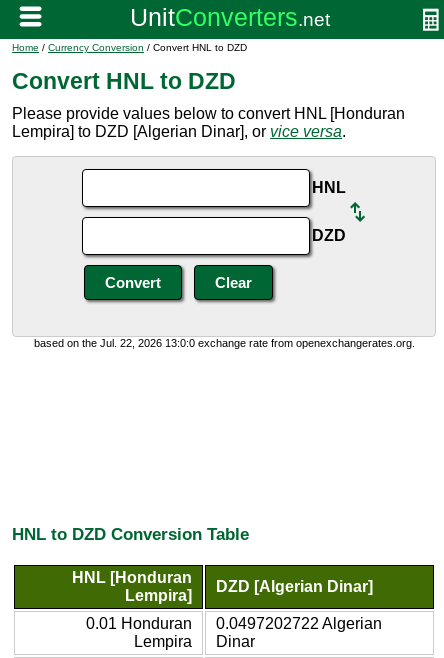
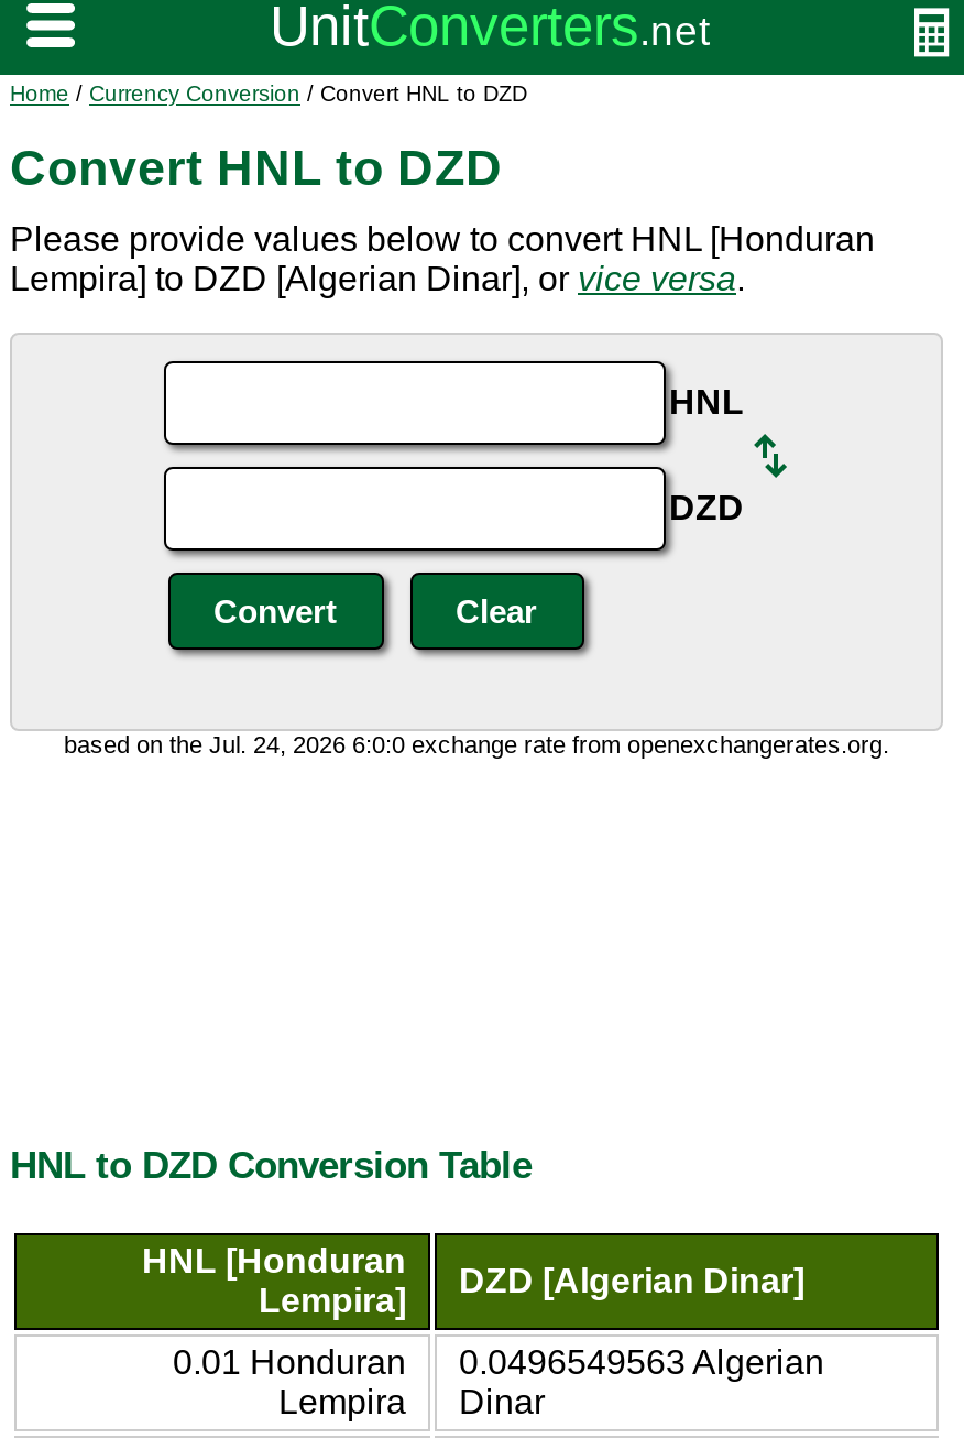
- based on the Jul. 22, 2026 13:0:0 exchange rate from openexchangerates.org.
+ based on the Jul. 24, 2026 6:0:0 exchange rate from openexchangerates.org.

- 0.01 Honduran 0.0497202722 Algerian
+ 0.01 Honduran 0.0496549563 Algerian
